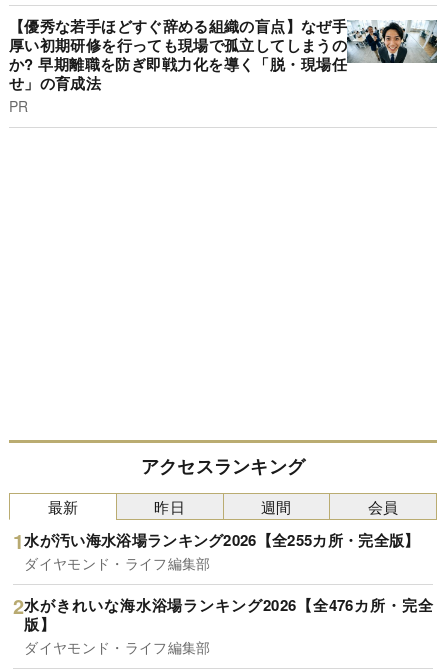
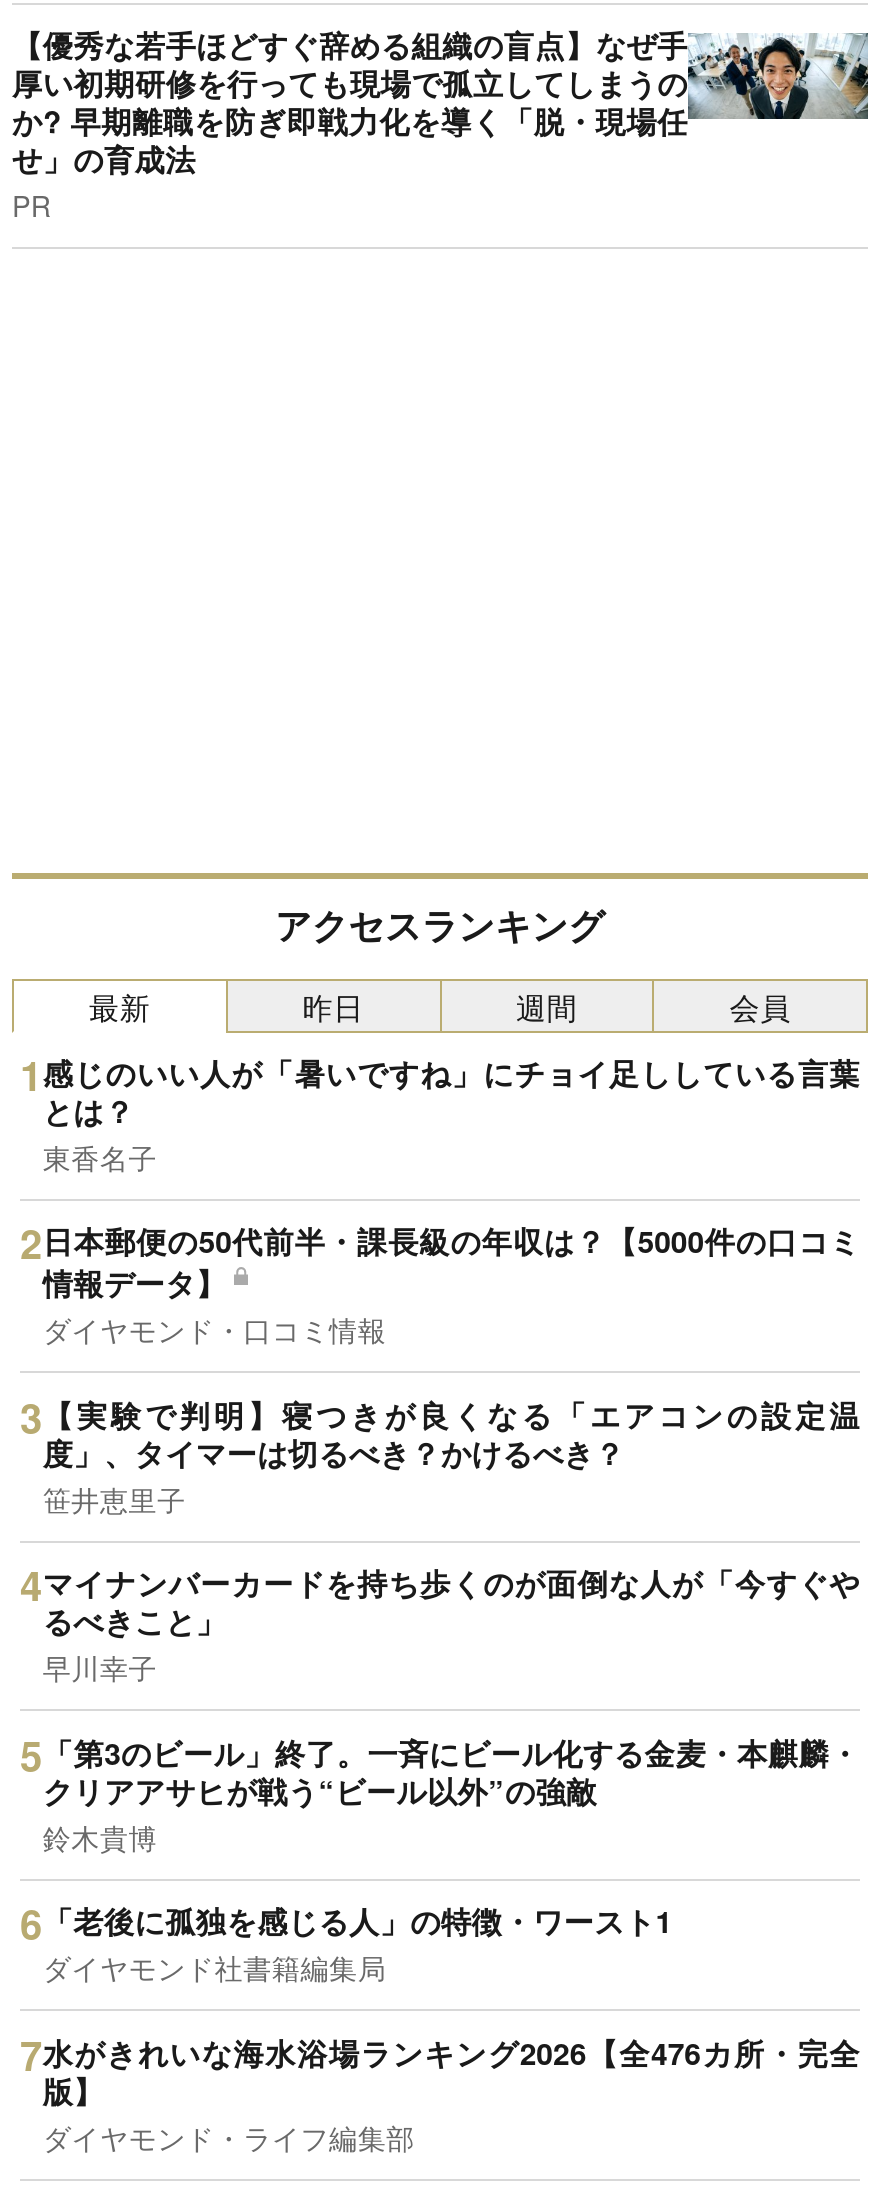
- 水が汚い海水浴場ランキング2026【全255カ所・完全版】
- ダイヤモンド・ライフ編集部
+ 感じのいい人が「暑いですね」にチョイ足ししている言葉
+ とは？
+ 東香名子
+ 日本郵便の50代前半・課長級の年収は？【5000件の口コミ
+ 情報データ】
+ ダイヤモンド・口コミ情報
+ 【実験で判明】寝つきが良くなる「エアコンの設定温
+ 度」、タイマーは切るべき？かけるべき？
+ 笹井恵里子
+ マイナンバーカードを持ち歩くのが面倒な人が「今すぐや
+ るべきこと」
+ 早川幸子
+ 「第3のビール」終了。一斉にビール化する金麦・本麒麟・
+ クリアアサヒが戦う“ビール以外”の強敵
+ 鈴木貴博
+ 「老後に孤独を感じる人」の特徴・ワースト1
+ ダイヤモンド社書籍編集局
